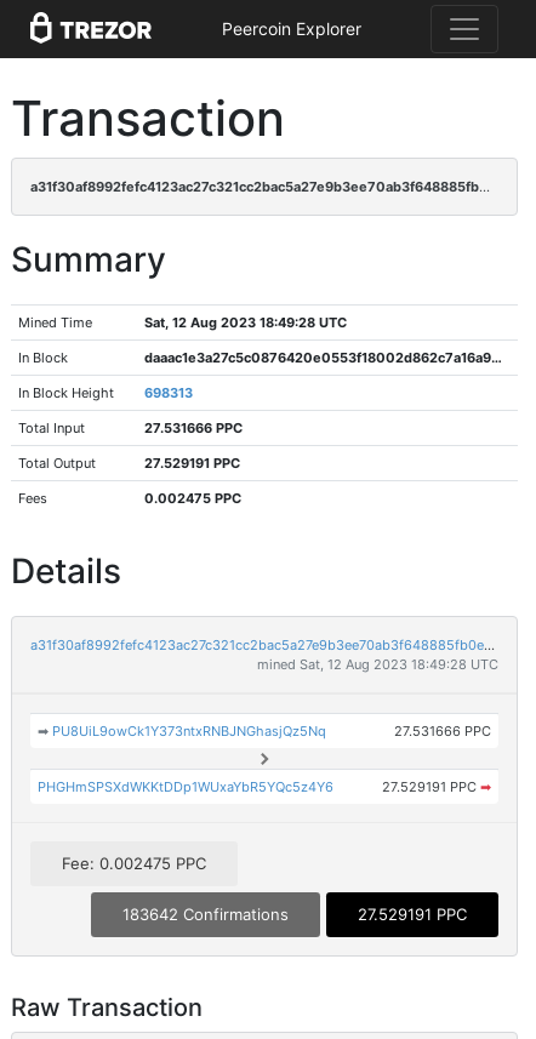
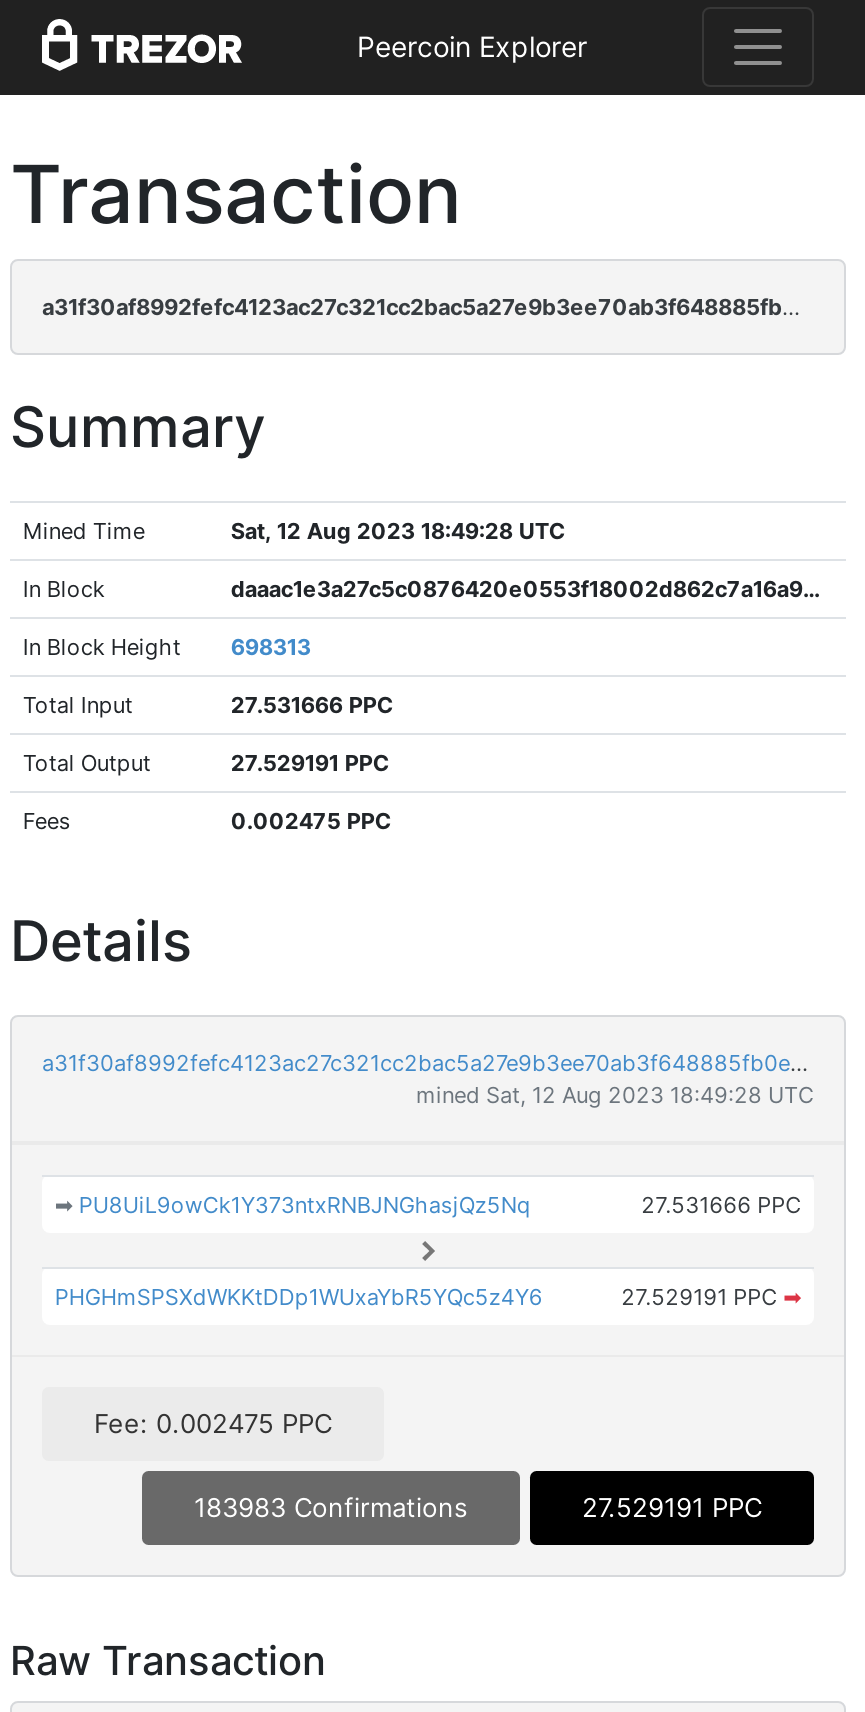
- 183642 Confirmations
+ 183983 Confirmations
